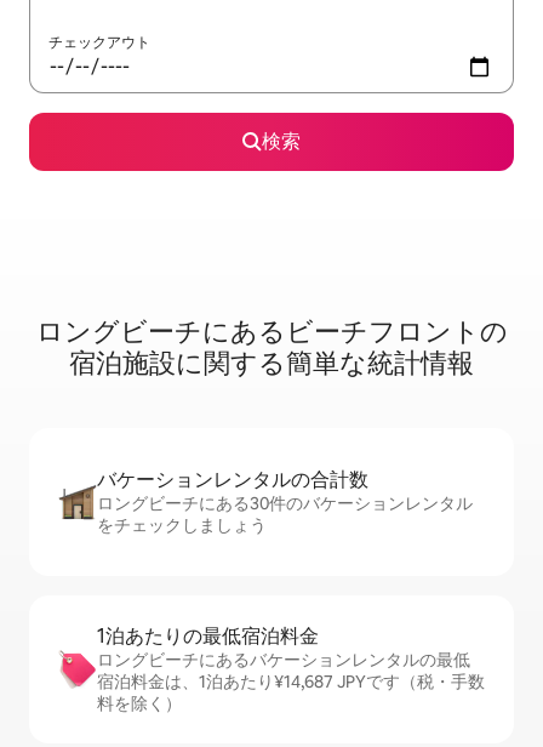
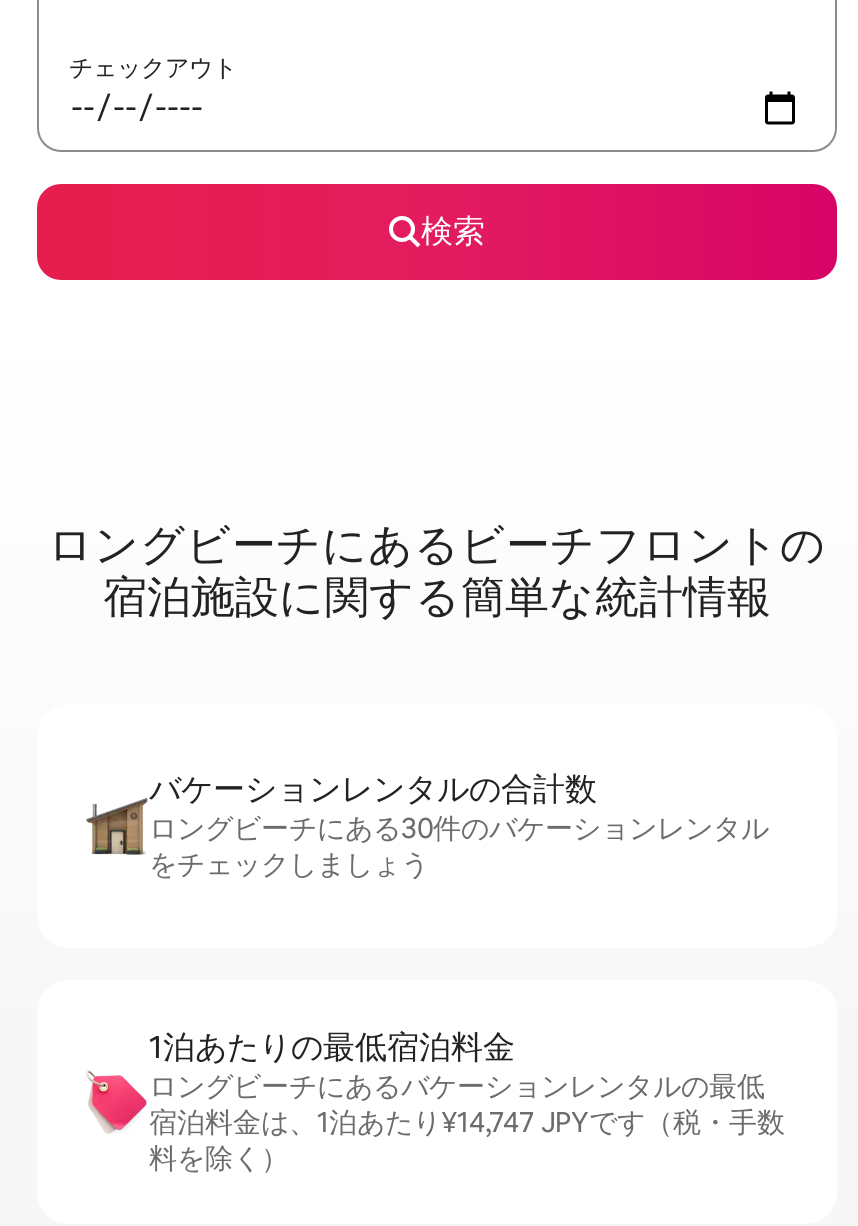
- 宿泊料金は、1泊あたり¥14,687 JPYです（税・手数
+ 宿泊料金は、1泊あたり¥14,747 JPYです（税・手数
